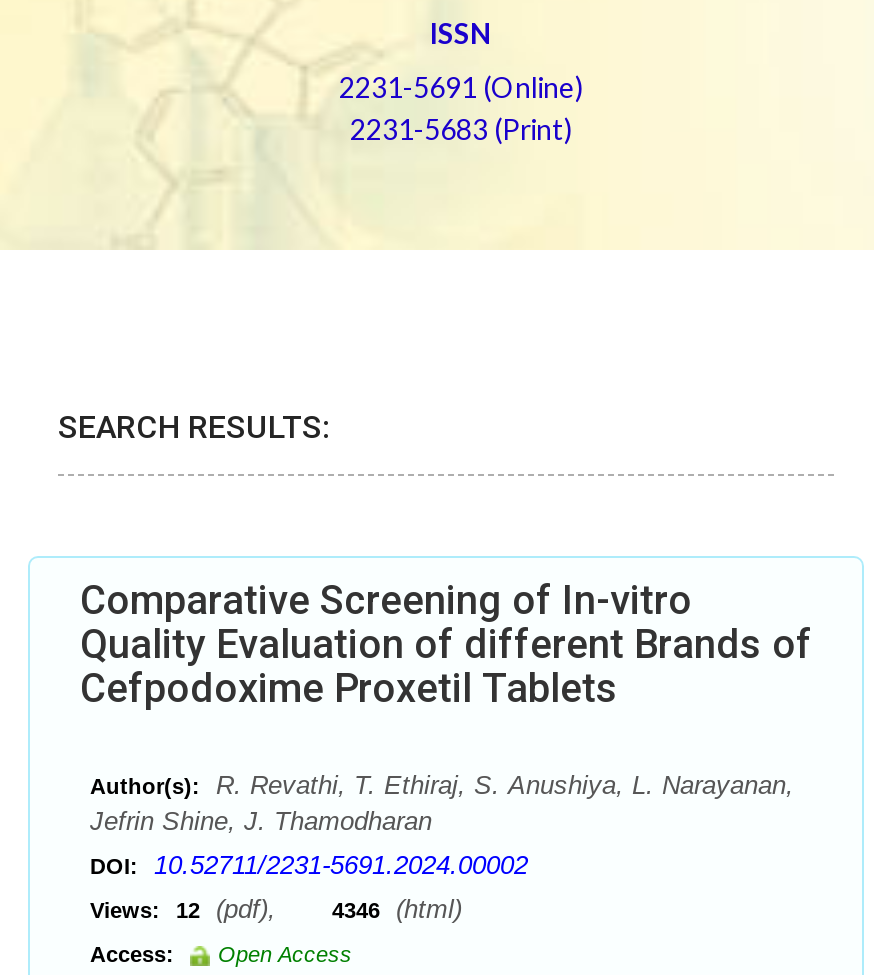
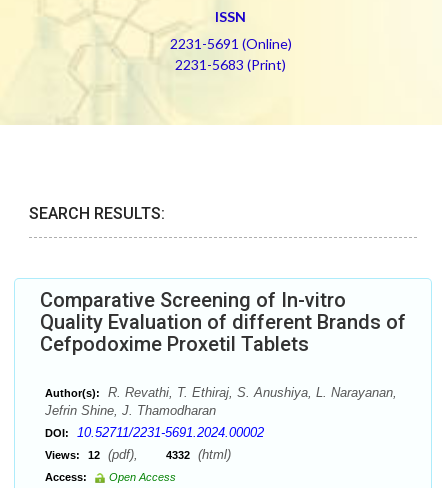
- Views: 12 (pdf), 4346 (html)
+ Views: 12 (pdf), 4332 (html)
